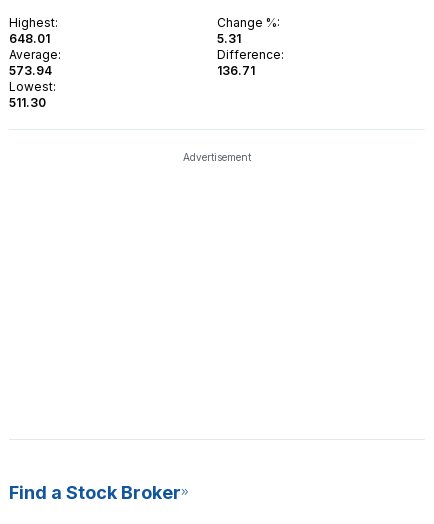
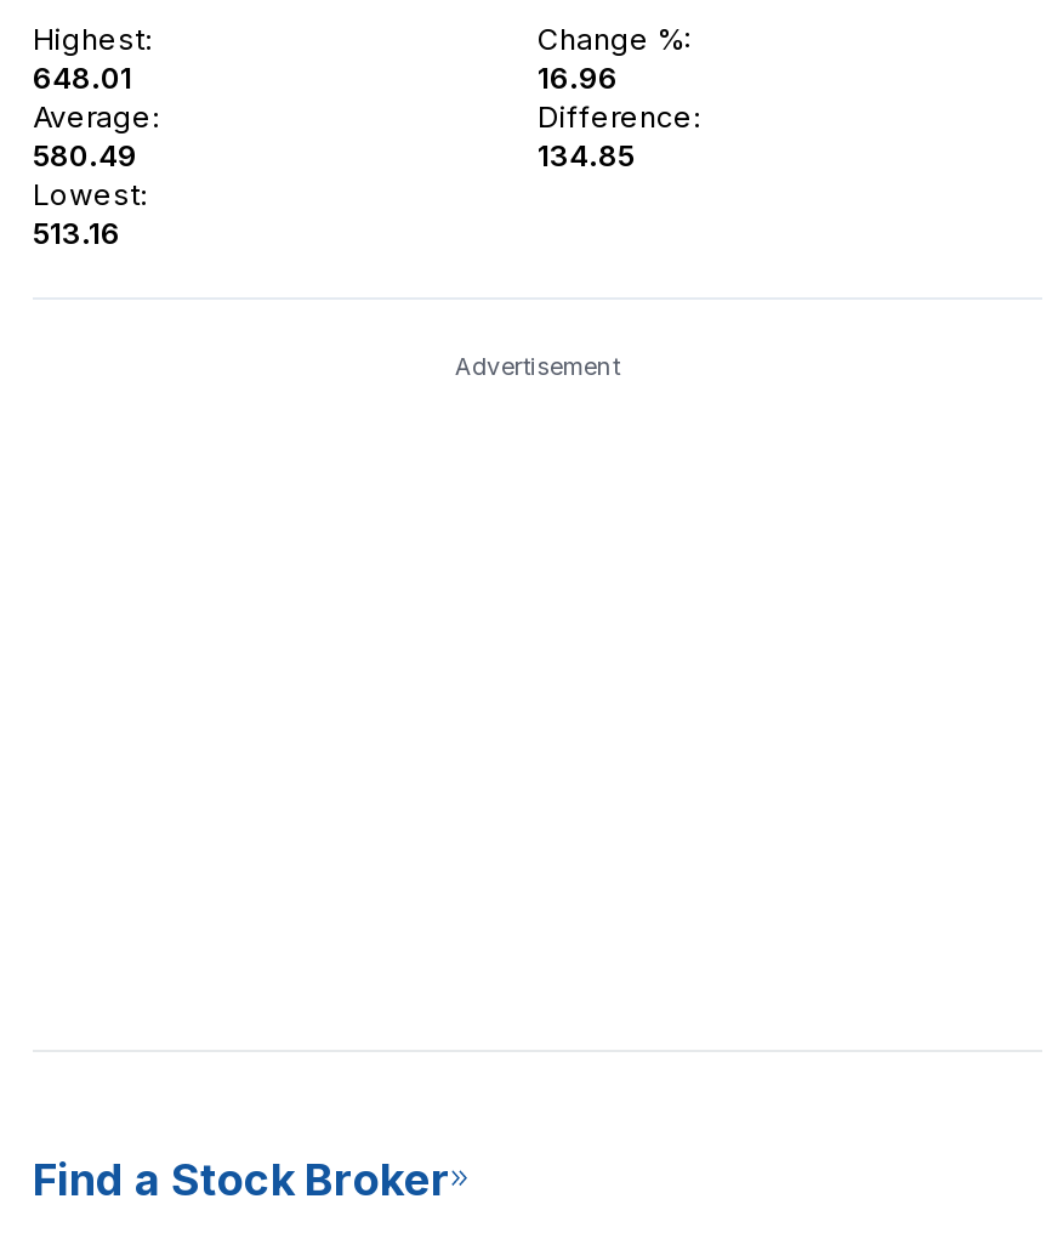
- 5.31
+ 16.96

- 573.94
+ 580.49

- 136.71
+ 134.85

- 511.30
+ 513.16
